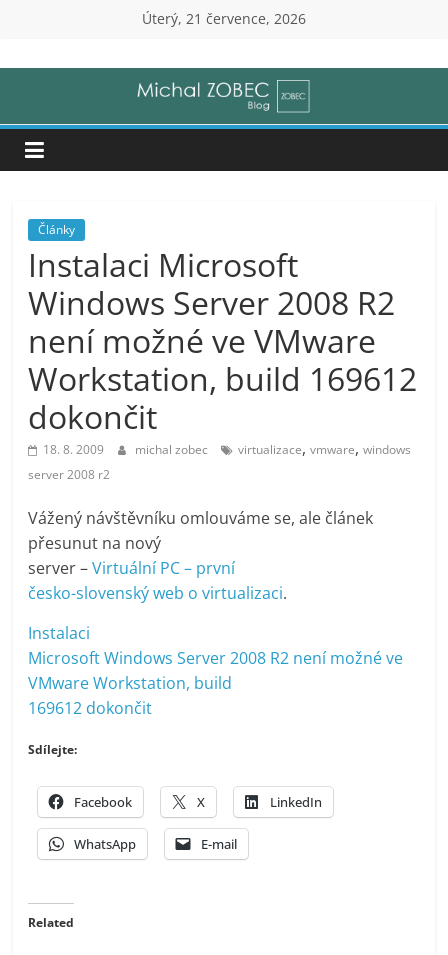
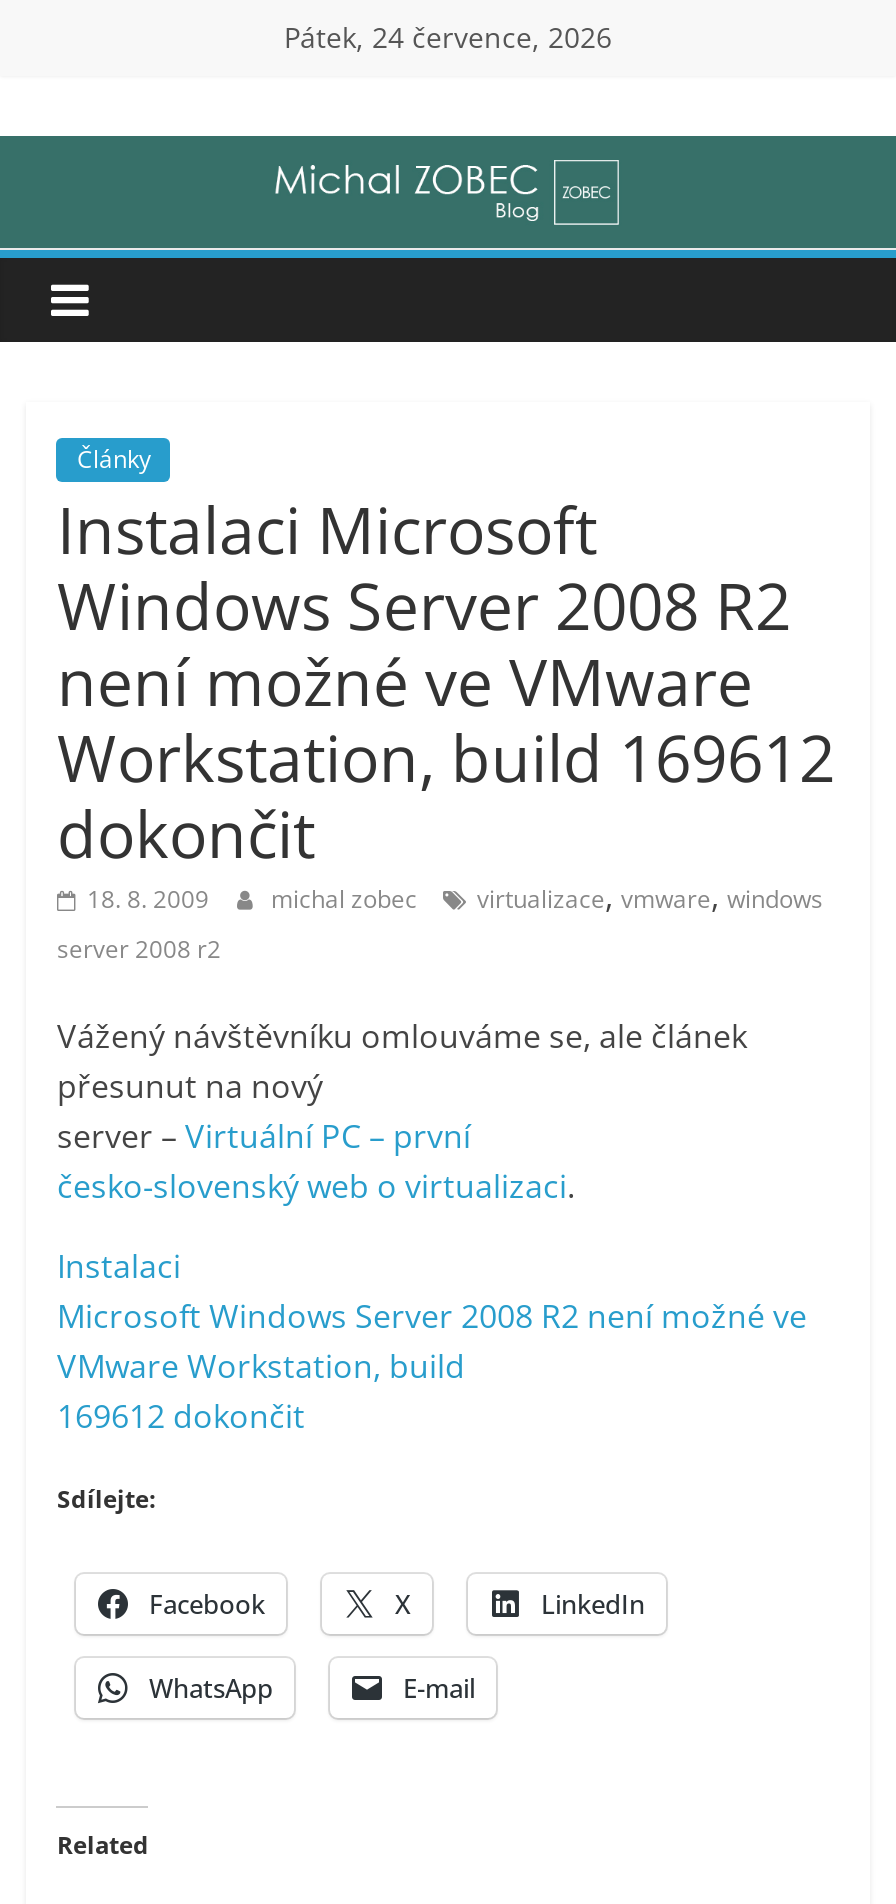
- Úterý, 21 července, 2026
+ Pátek, 24 července, 2026
